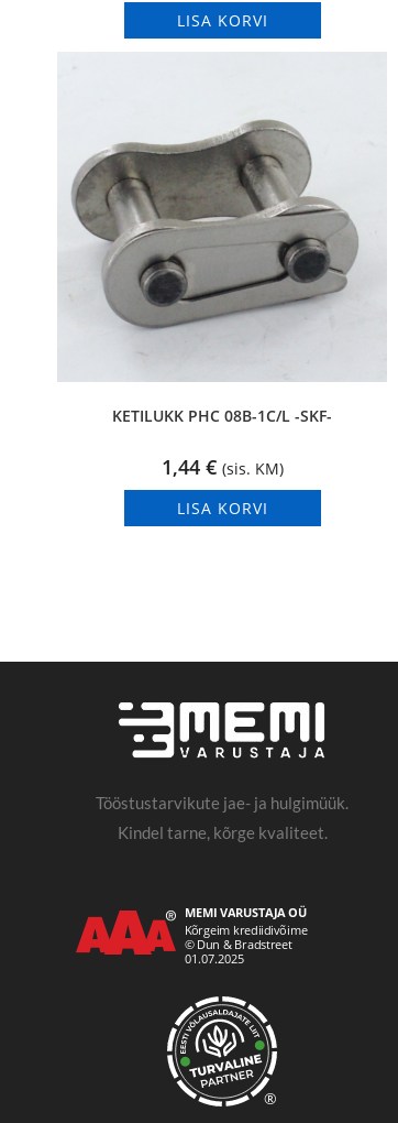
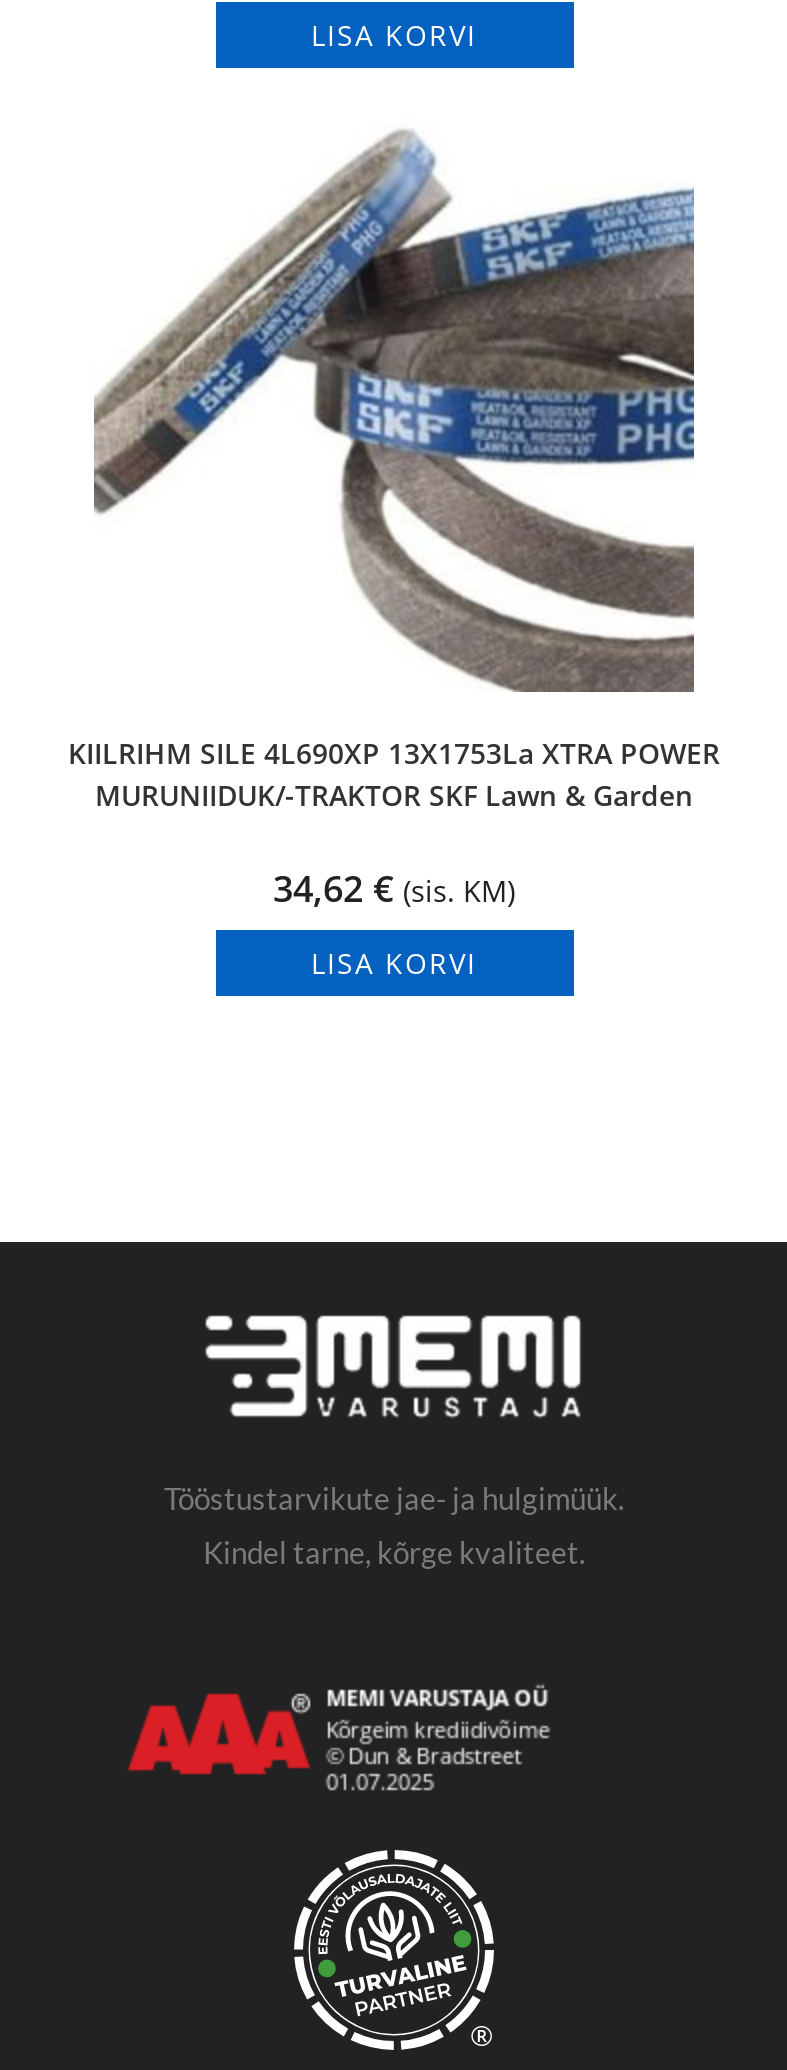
- [image]
- KETILUKK PHC 08B-1C/L -SKF-
+ [image]
+ KIILRIHM SILE 4L690XP 13X1753La XTRA POWER
+ MURUNIIDUK/-TRAKTOR SKF Lawn & Garden

- 1,44 € (sis. KM)
+ 34,62 € (sis. KM)
